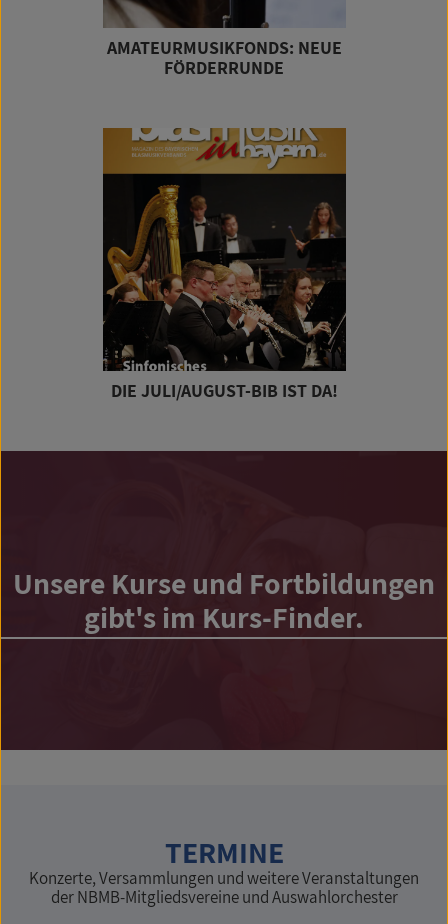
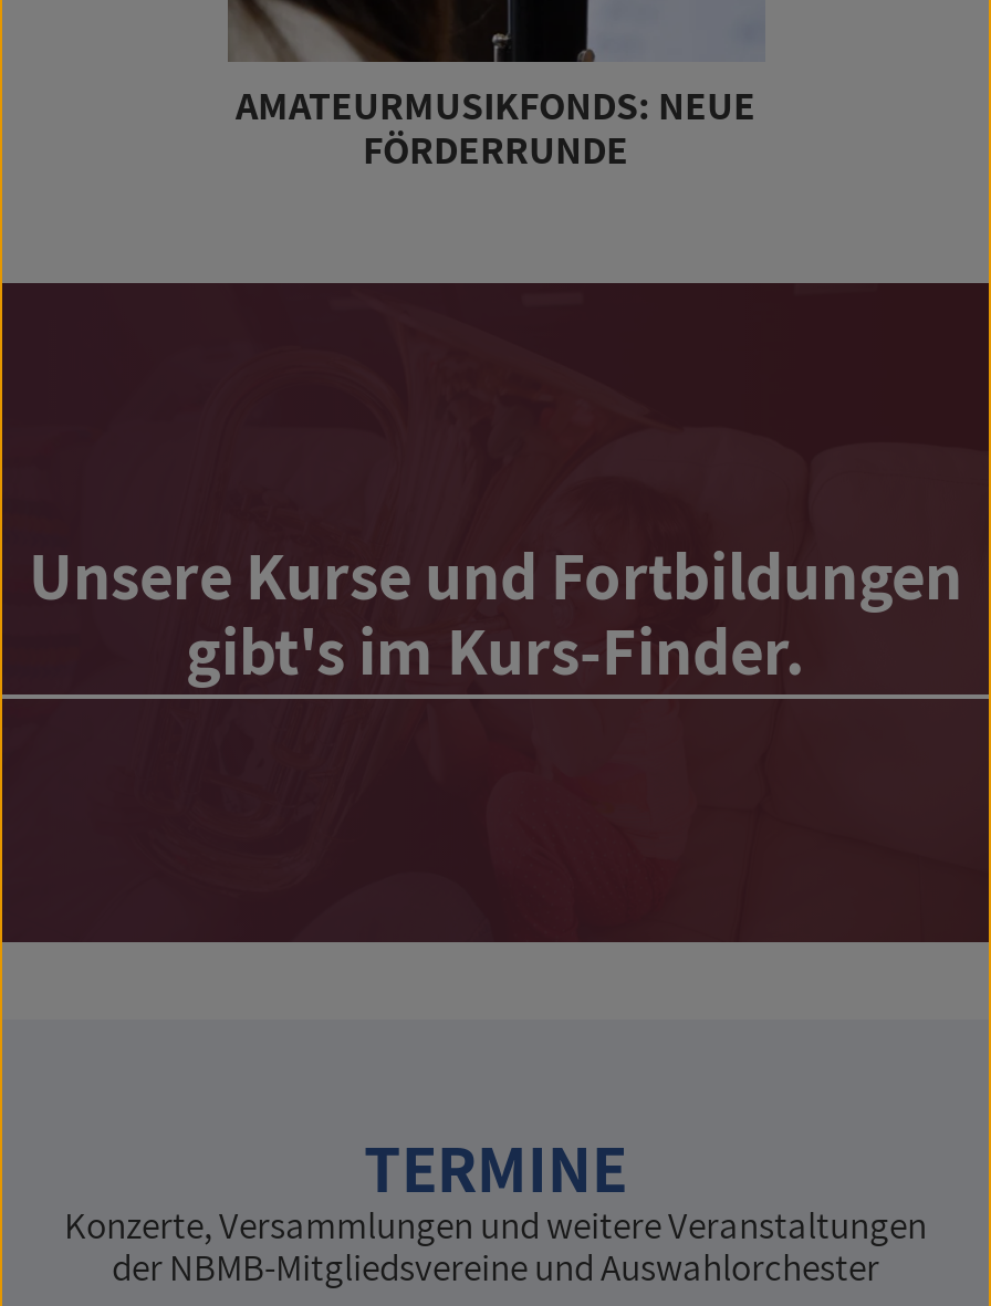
- [image]
- DIE JULI/AUGUST-BIB IST DA!
